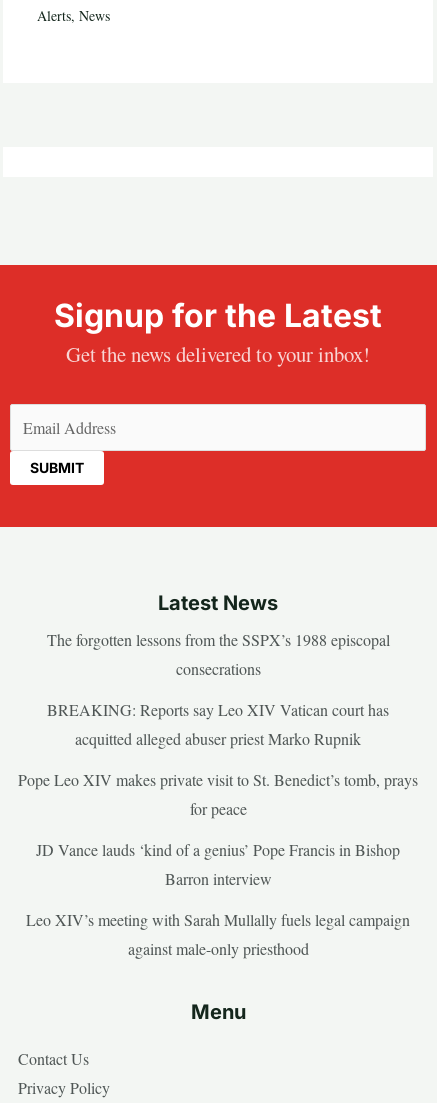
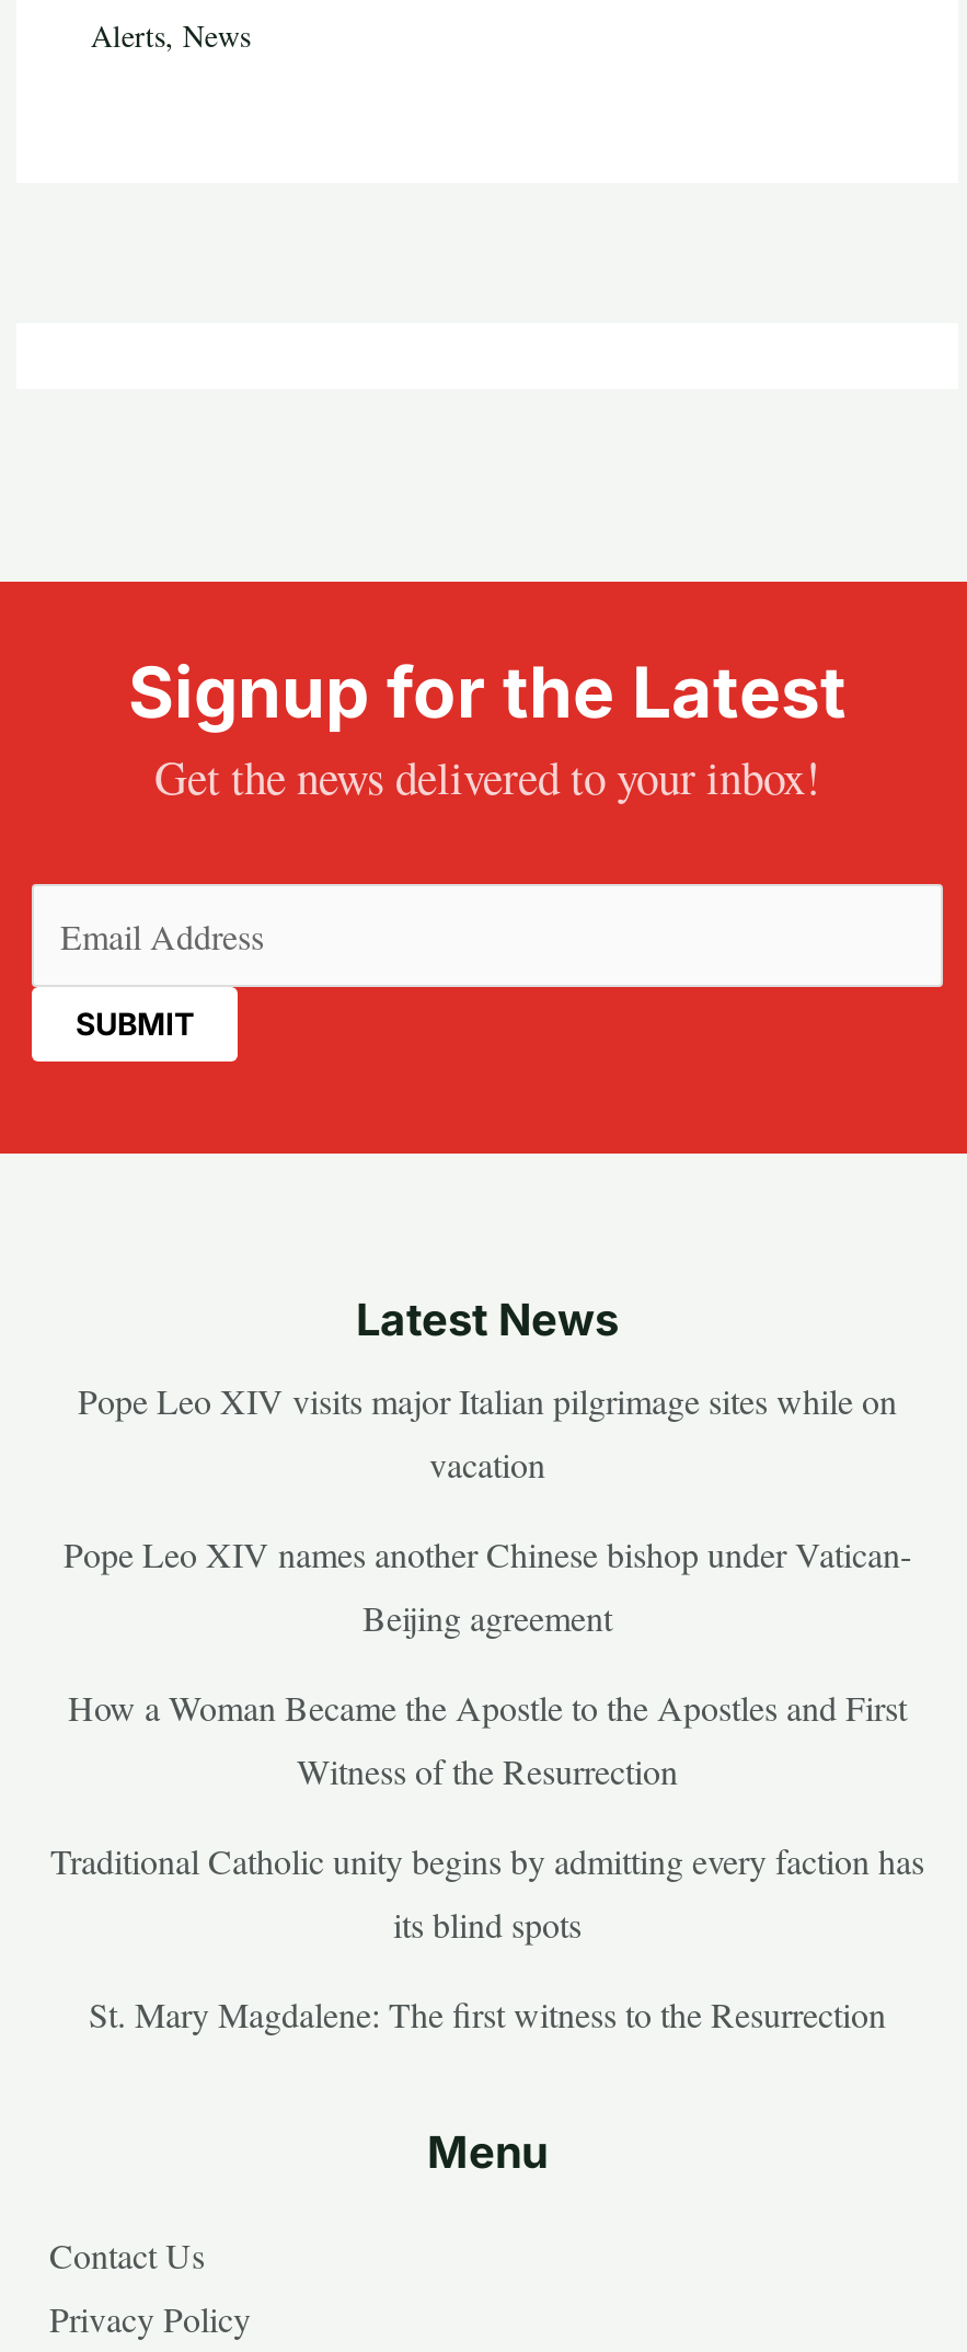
- The forgotten lessons from the SSPX’s 1988 episcopal
- consecrations
+ Pope Leo XIV visits major Italian pilgrimage sites while on
+ vacation

- BREAKING: Reports say Leo XIV Vatican court has
- acquitted alleged abuser priest Marko Rupnik
+ Pope Leo XIV names another Chinese bishop under Vatican-
+ Beijing agreement

- Pope Leo XIV makes private visit to St. Benedict’s tomb, prays
- for peace
+ How a Woman Became the Apostle to the Apostles and First
+ Witness of the Resurrection

- JD Vance lauds ‘kind of a genius’ Pope Francis in Bishop
- Barron interview
+ Traditional Catholic unity begins by admitting every faction has
+ its blind spots

- Leo XIV’s meeting with Sarah Mullally fuels legal campaign
- against male-only priesthood
+ St. Mary Magdalene: The first witness to the Resurrection
